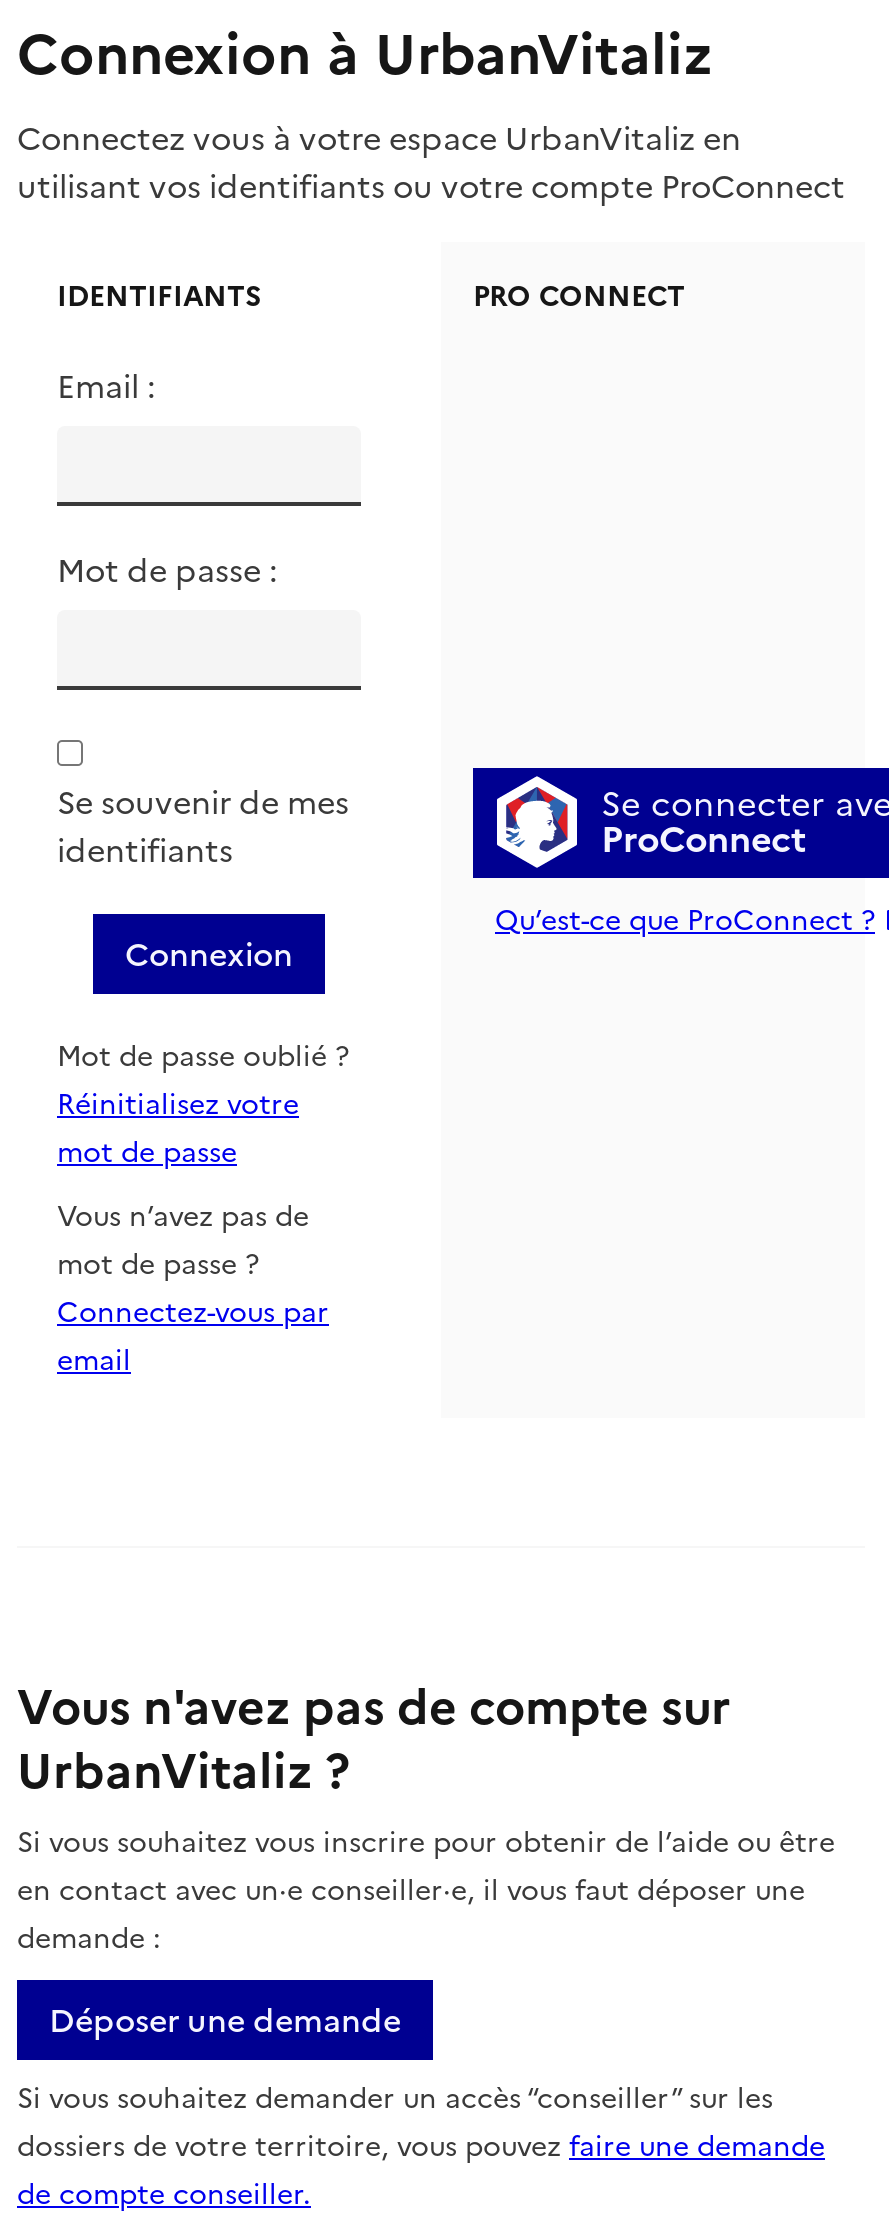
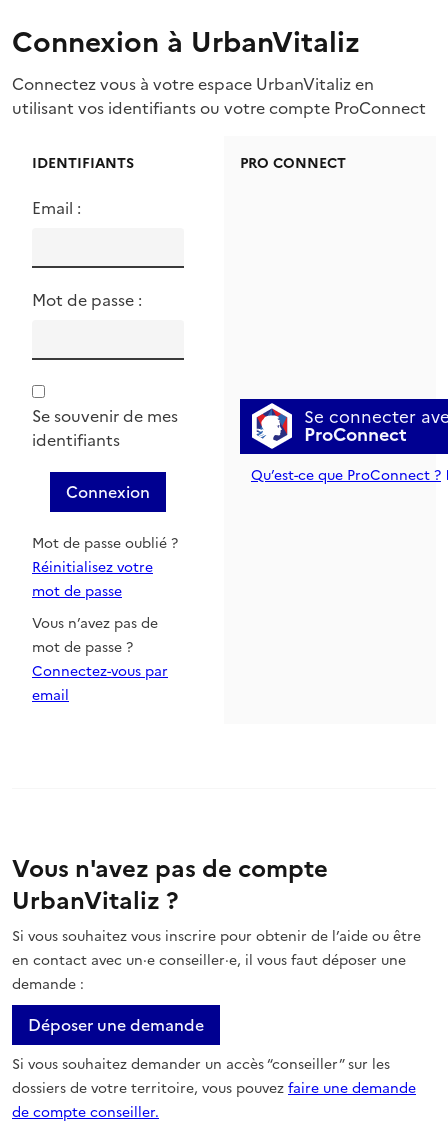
- Vous n'avez pas de compte sur
+ Vous n'avez pas de compte
